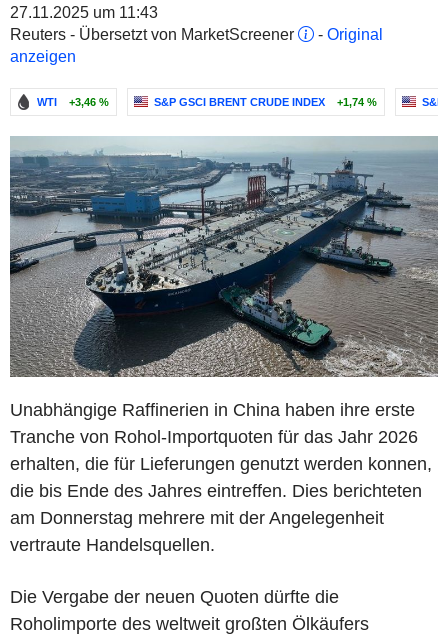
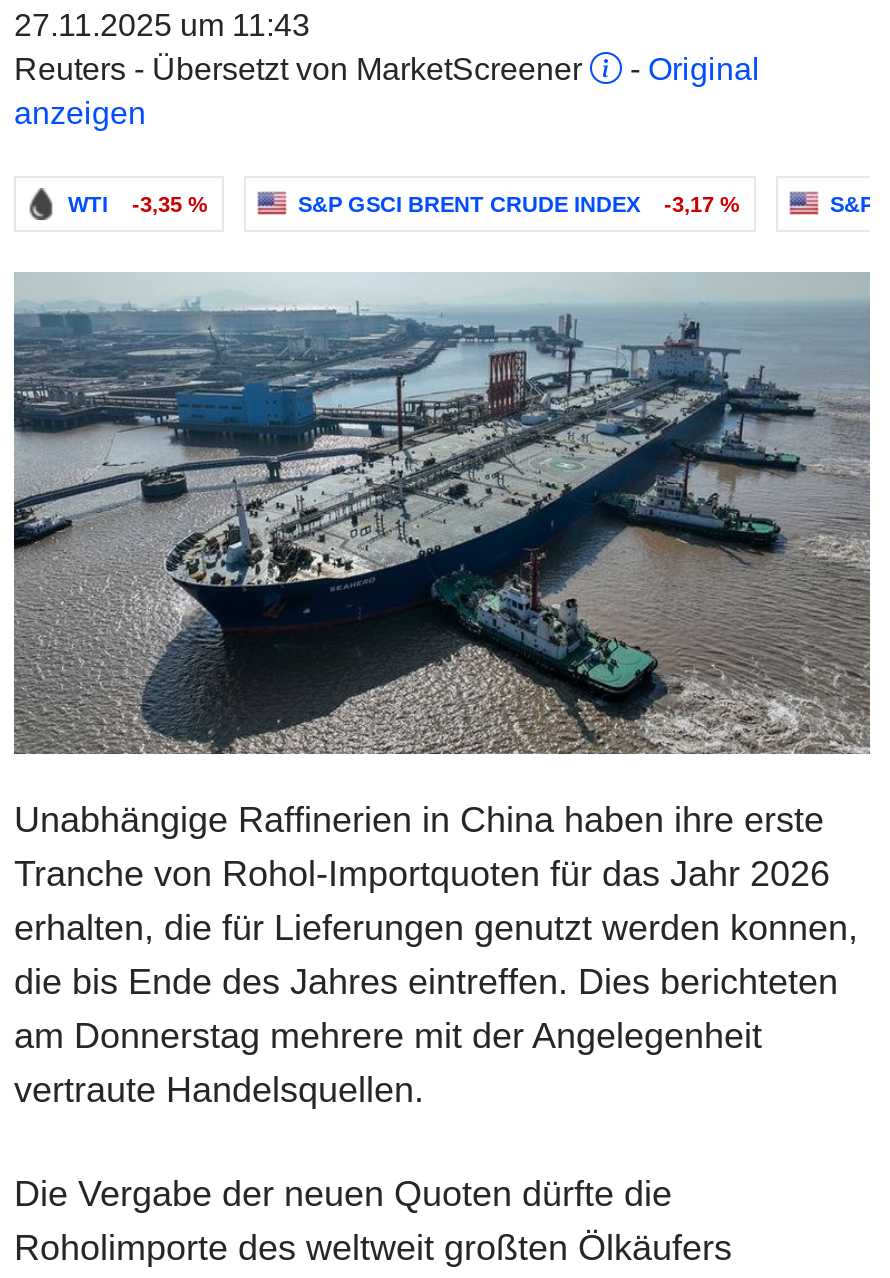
- WTI +3,46 %
+ WTI -3,35 %

- S&P GSCI BRENT CRUDE INDEX +1,74 %
+ S&P GSCI BRENT CRUDE INDEX -3,17 %
